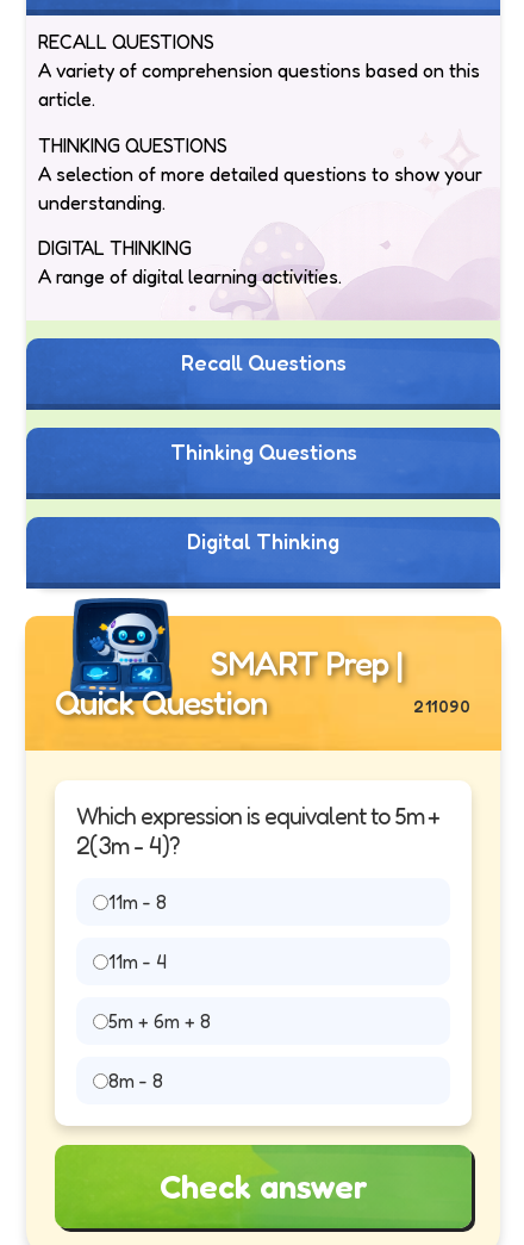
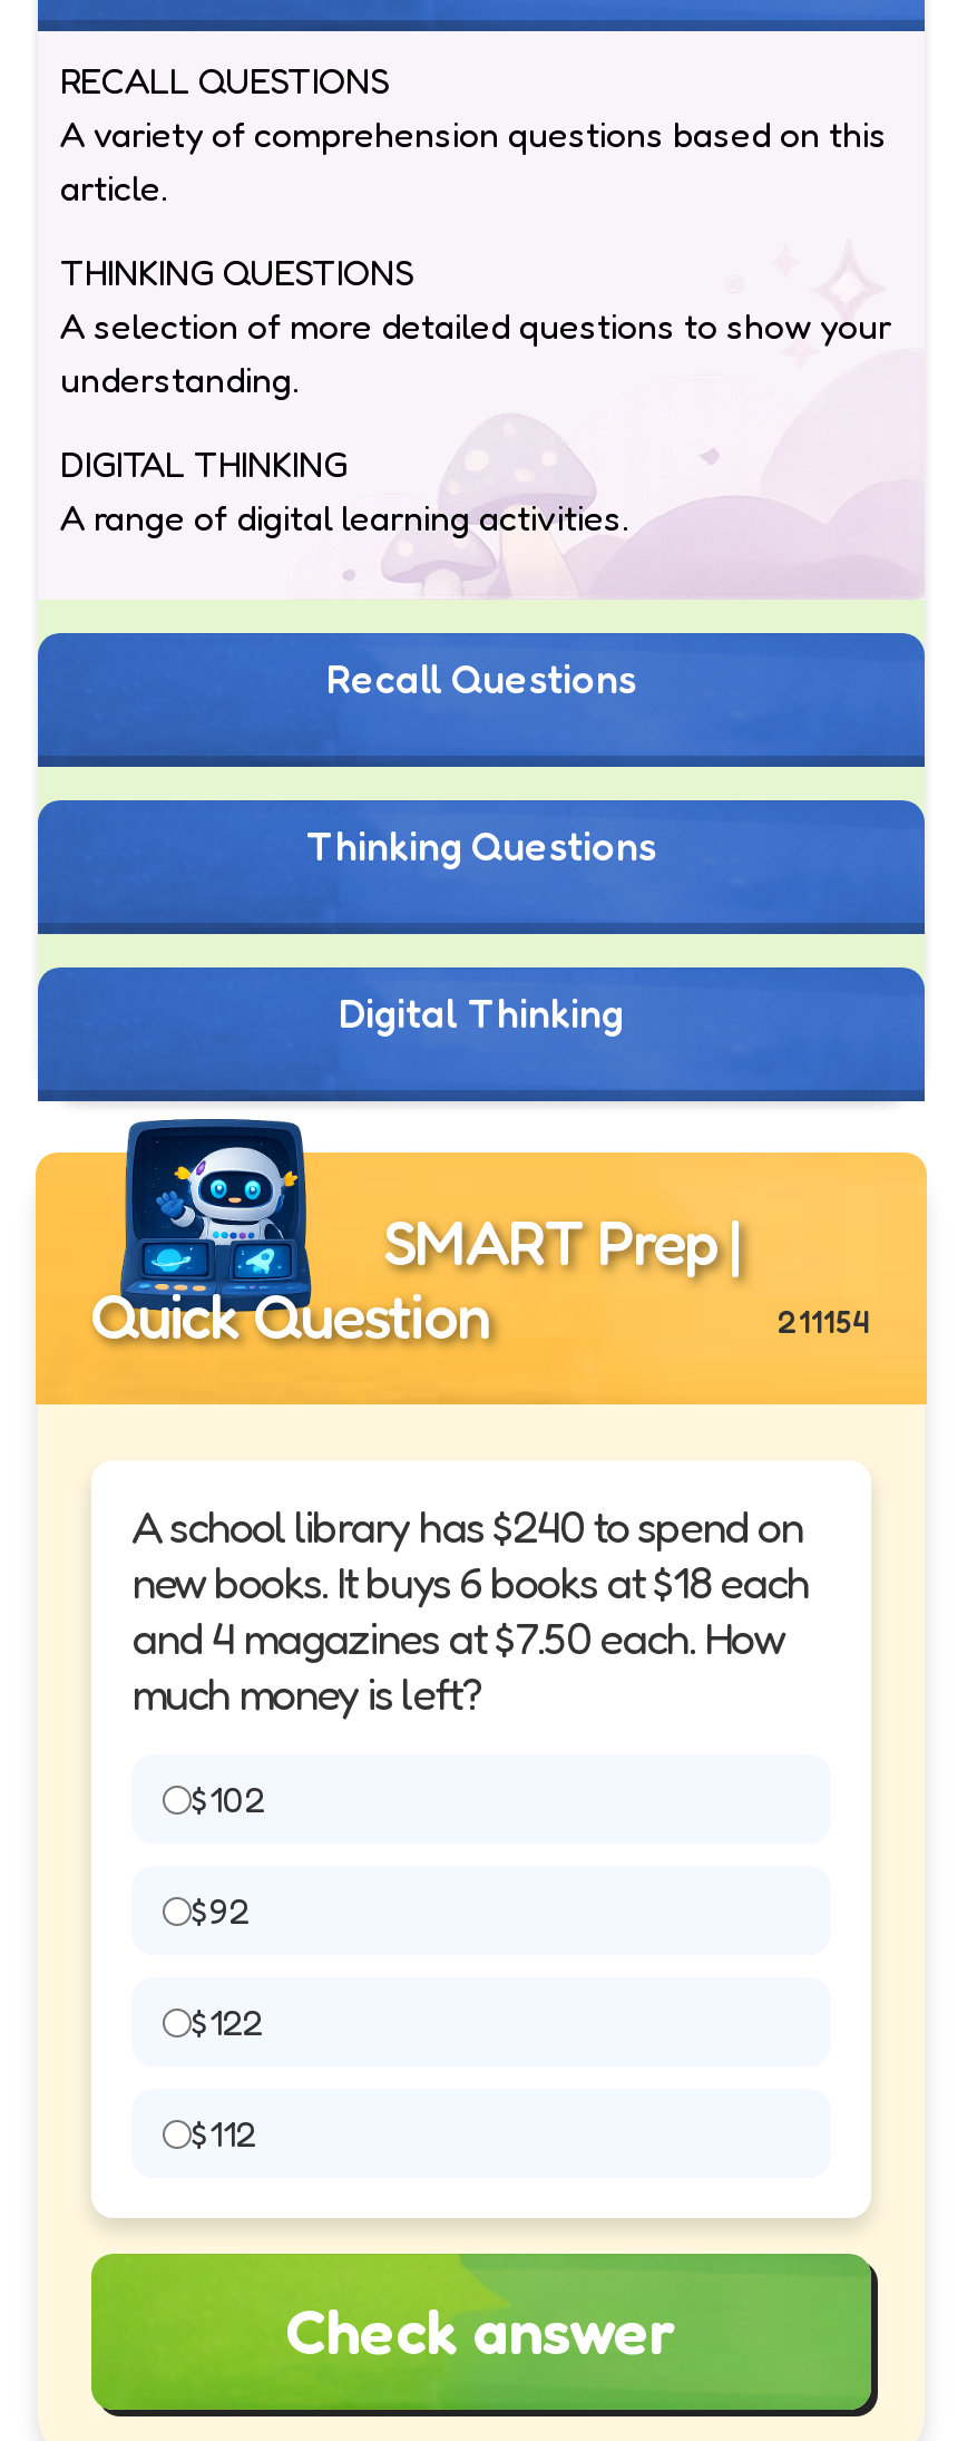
- 211090
+ 211154

- Which expression is equivalent to 5m +
- 2(3m - 4)?
+ A school library has $240 to spend on
+ new books. It buys 6 books at $18 each
+ and 4 magazines at $7.50 each. How
+ much money is left?

- 11m - 8
+ $102

- 11m - 4
+ $92

- 5m + 6m + 8
+ $122

- 8m - 8
+ $112
